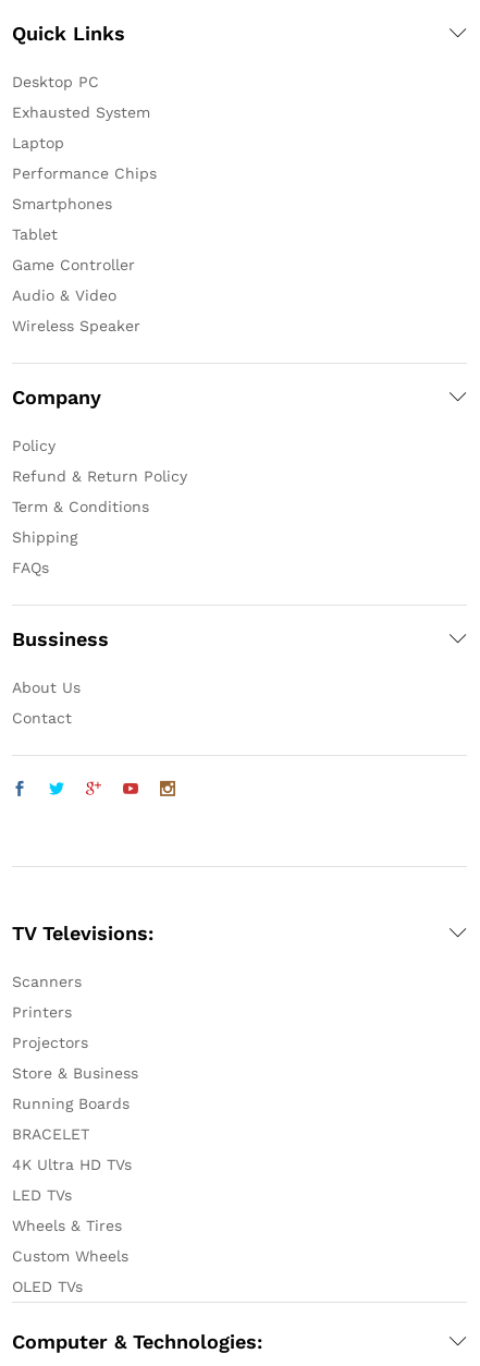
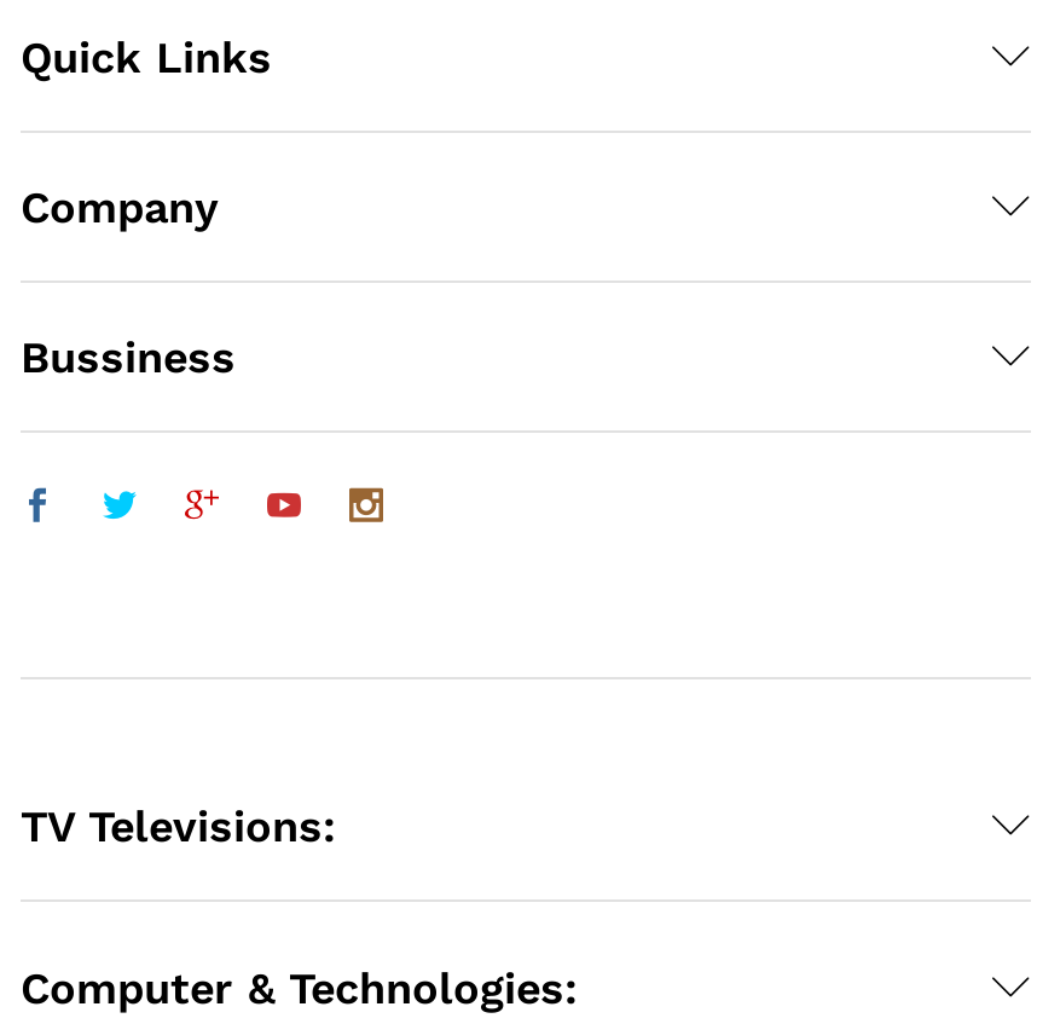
- Desktop PC
- Exhausted System
- Laptop
- Performance Chips
- Smartphones
- Tablet
- Game Controller
- Audio & Video
- Wireless Speaker

- Policy
- Refund & Return Policy
- Term & Conditions
- Shipping
- FAQs

- About Us
- Contact

- Scanners
- Printers
- Projectors
- Store & Business
- Running Boards
- BRACELET
- 4K Ultra HD TVs
- LED TVs
- Wheels & Tires
- Custom Wheels
- OLED TVs
